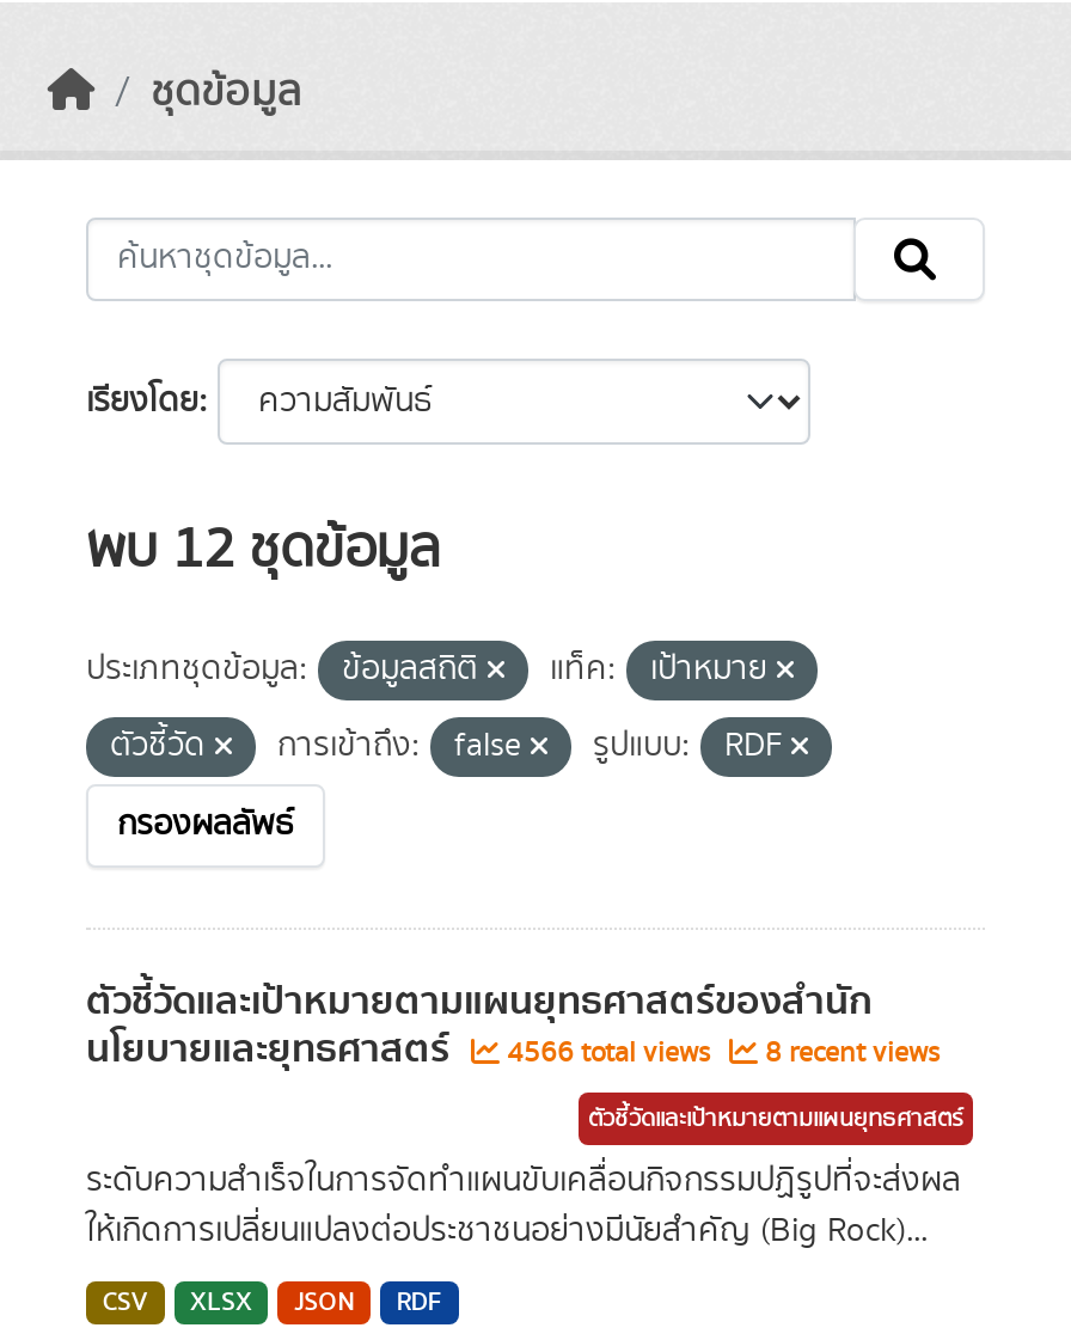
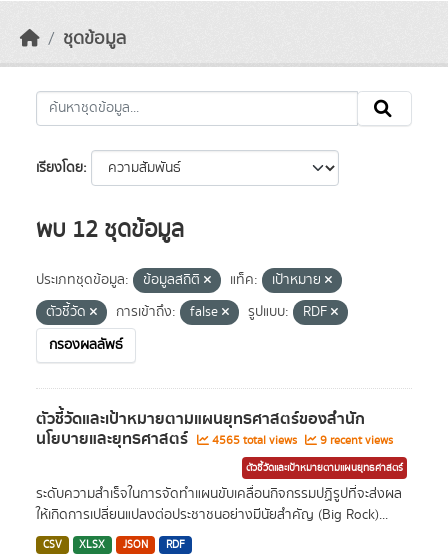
- 4566 total views
+ 4565 total views

- 8 recent views
+ 9 recent views
